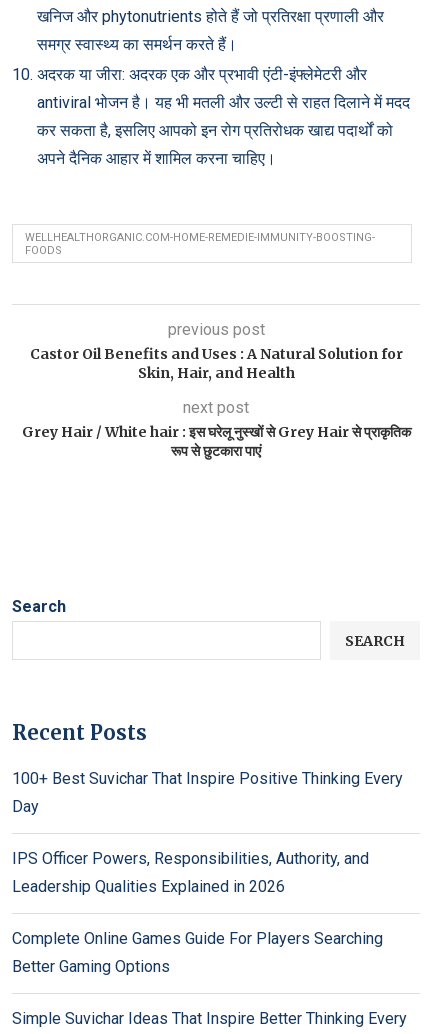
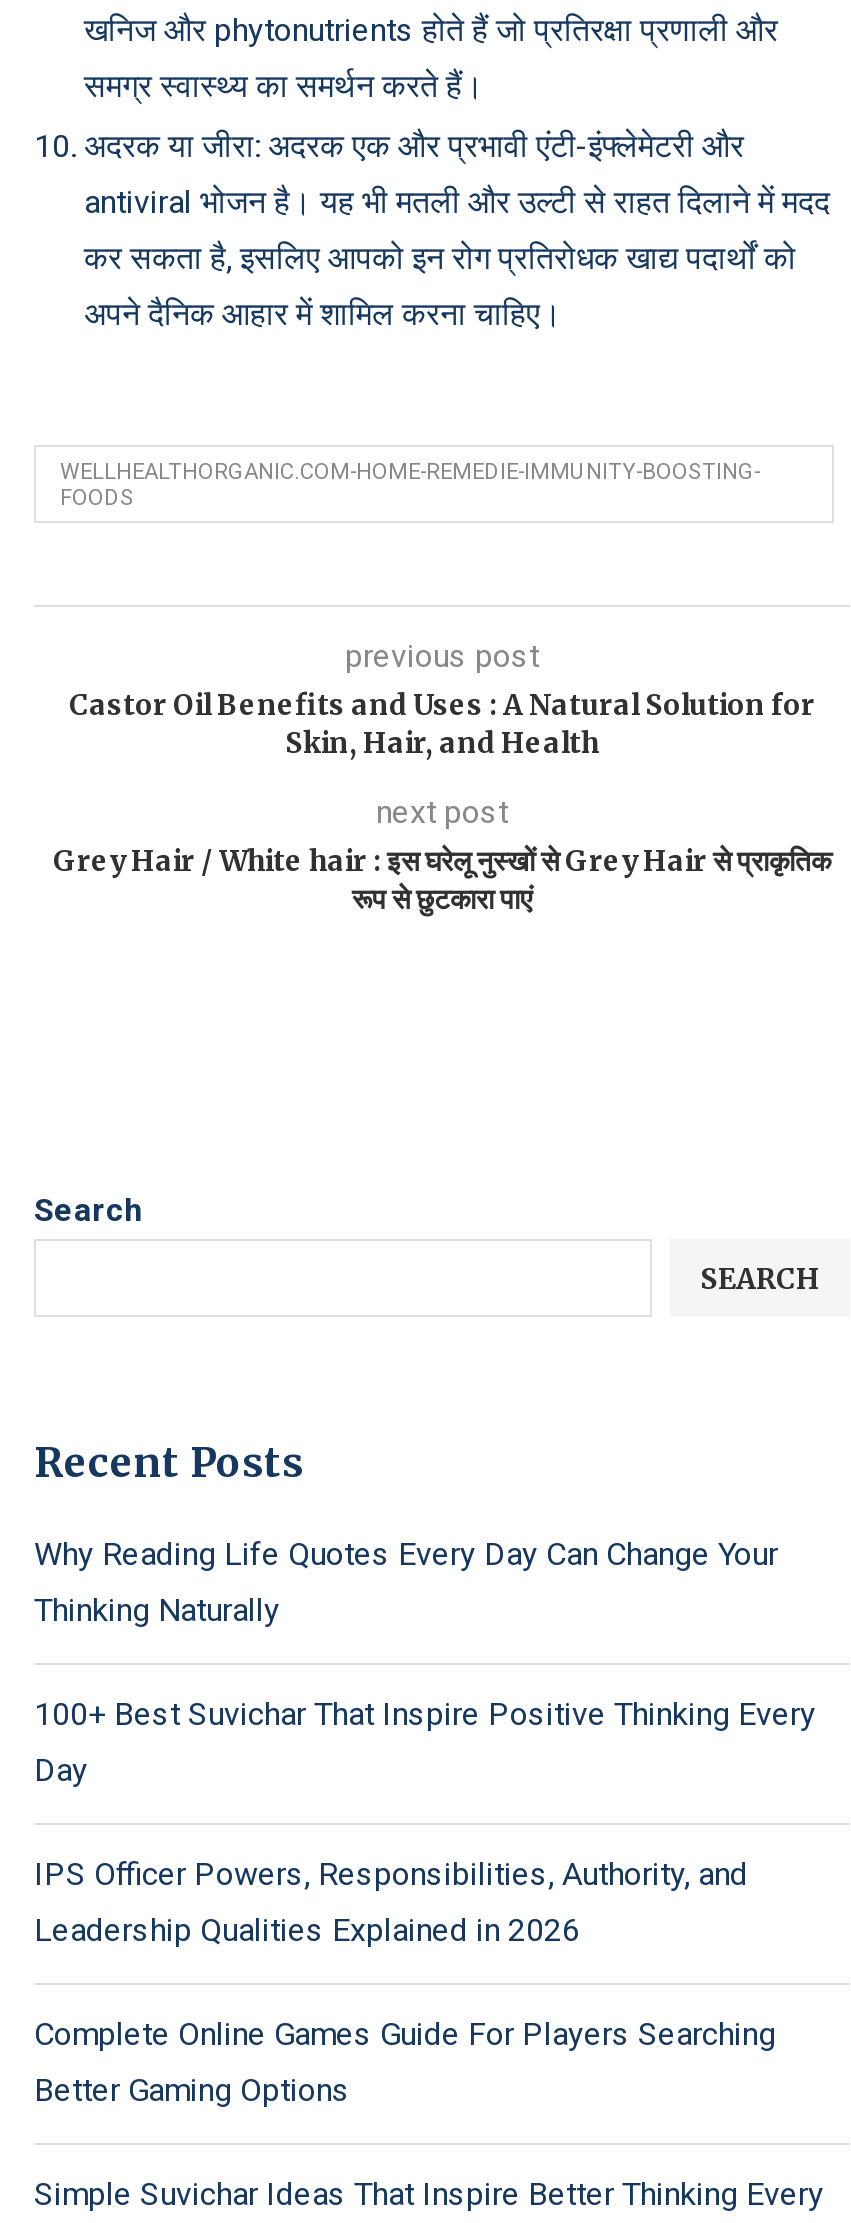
+ Why Reading Life Quotes Every Day Can Change Your
+ Thinking Naturally
